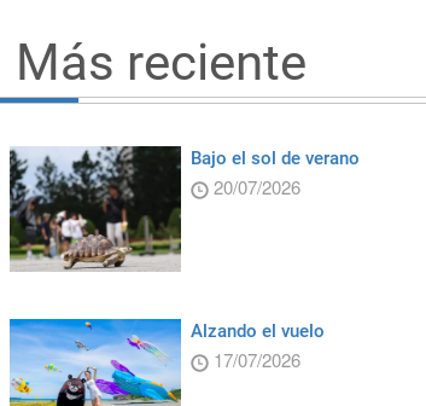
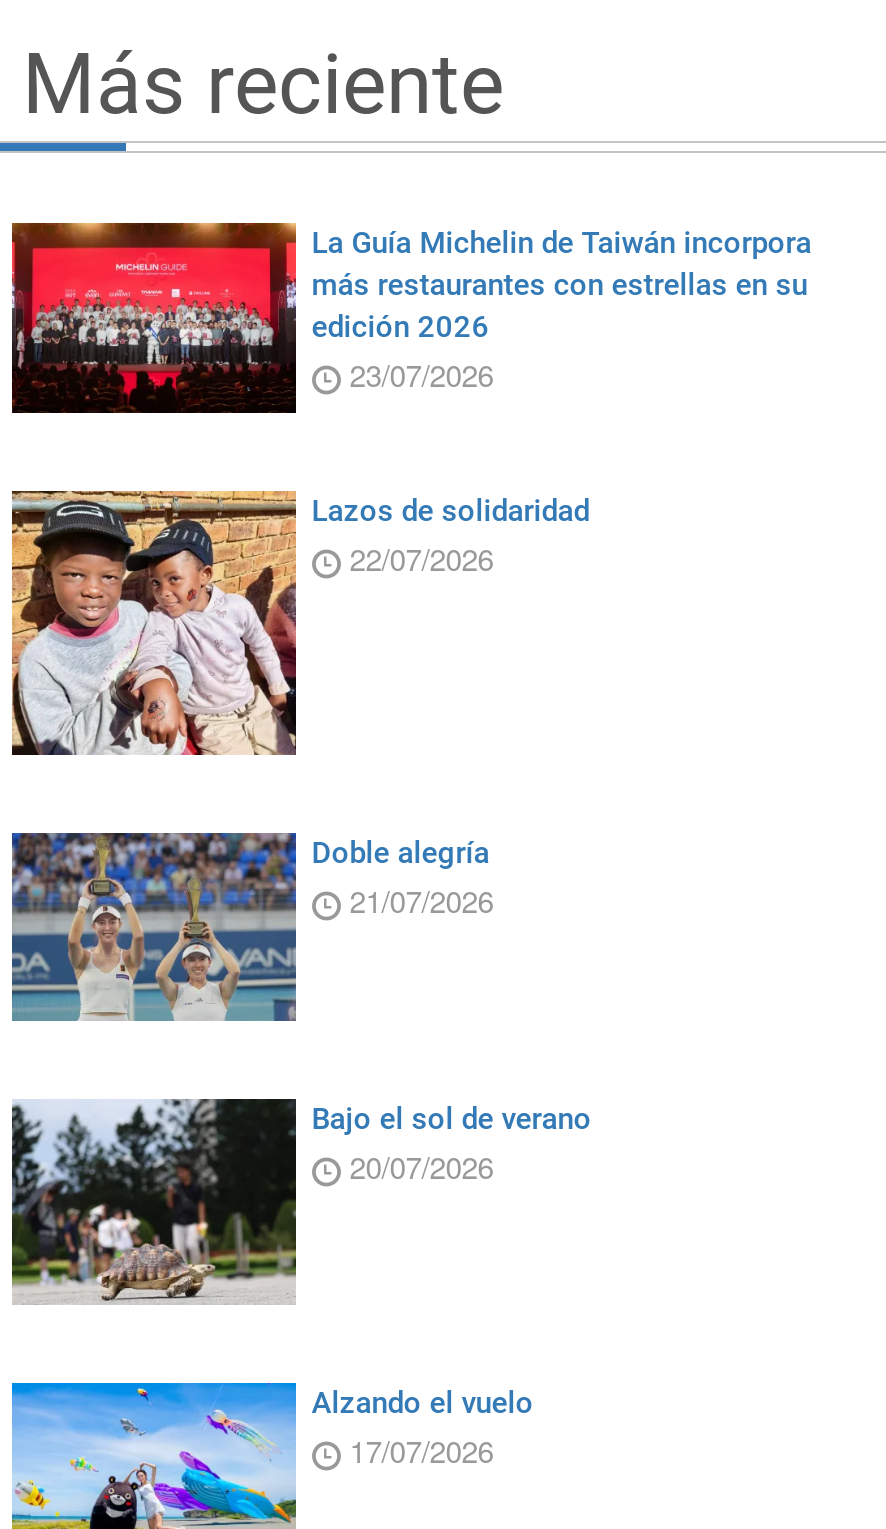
+ [image]
+ La Guía Michelin de Taiwán incorpora
+ más restaurantes con estrellas en su
+ edición 2026
+ 23/07/2026
+ Lazos de solidaridad
+ 22/07/2026

+ [image]
+ Doble alegría
+ 21/07/2026

+ [image]
